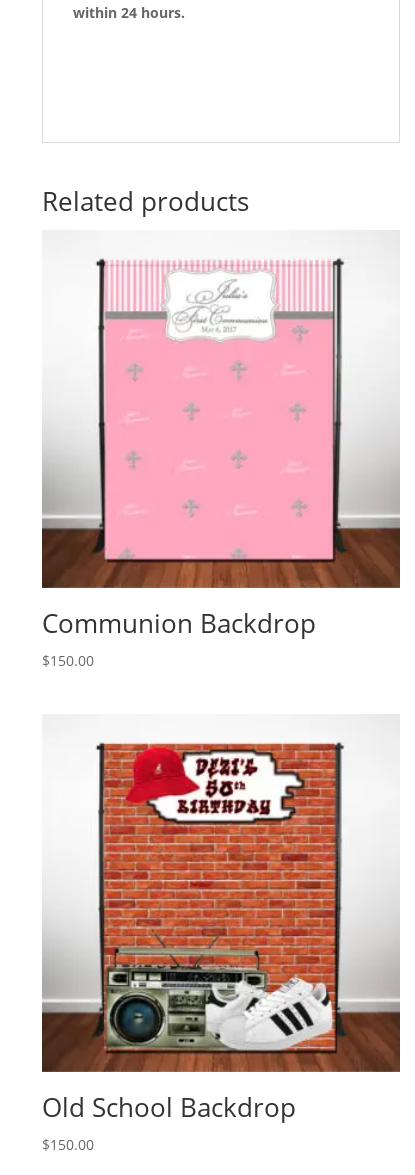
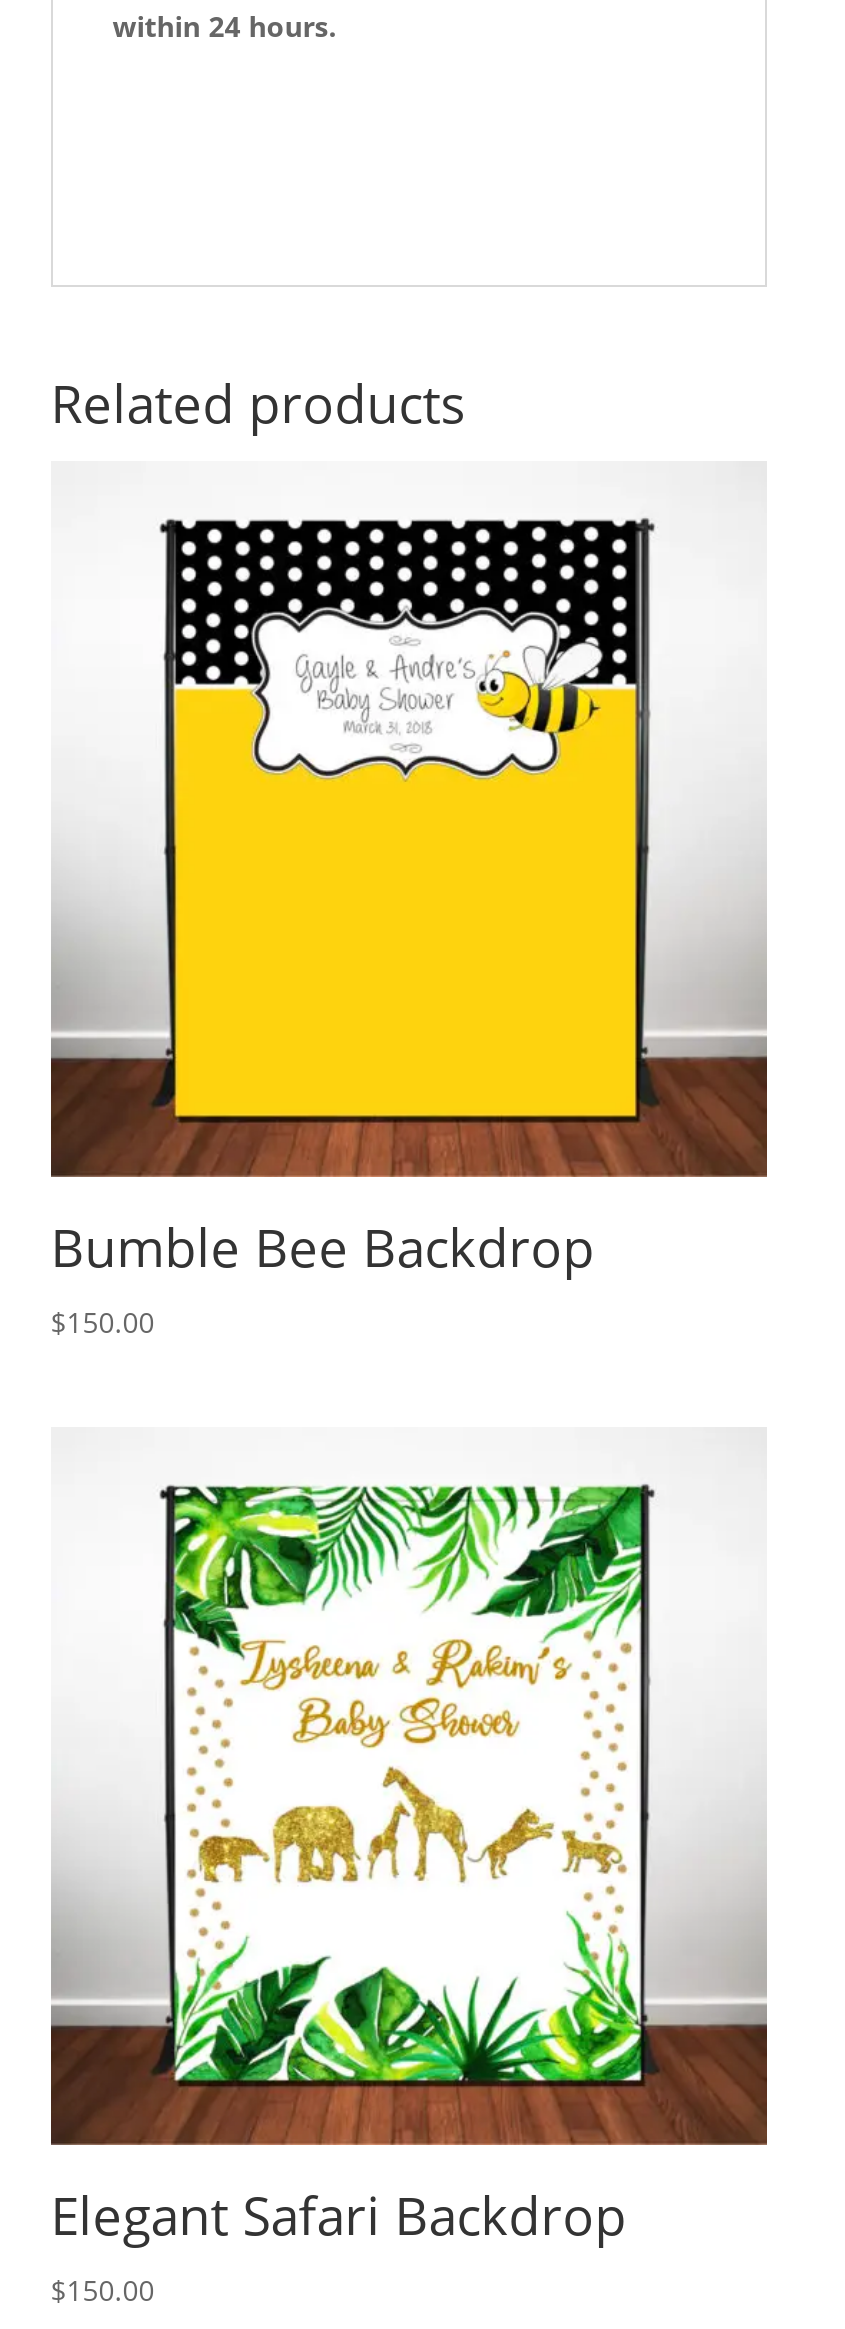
- [image]
+ [image]

- Communion Backdrop
+ Bumble Bee Backdrop

- [image]
- Old School Backdrop
+ [image]
+ Elegant Safari Backdrop
